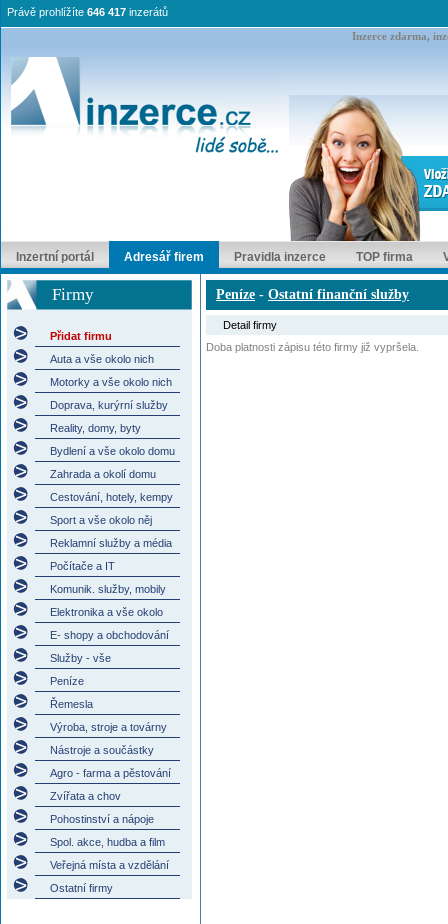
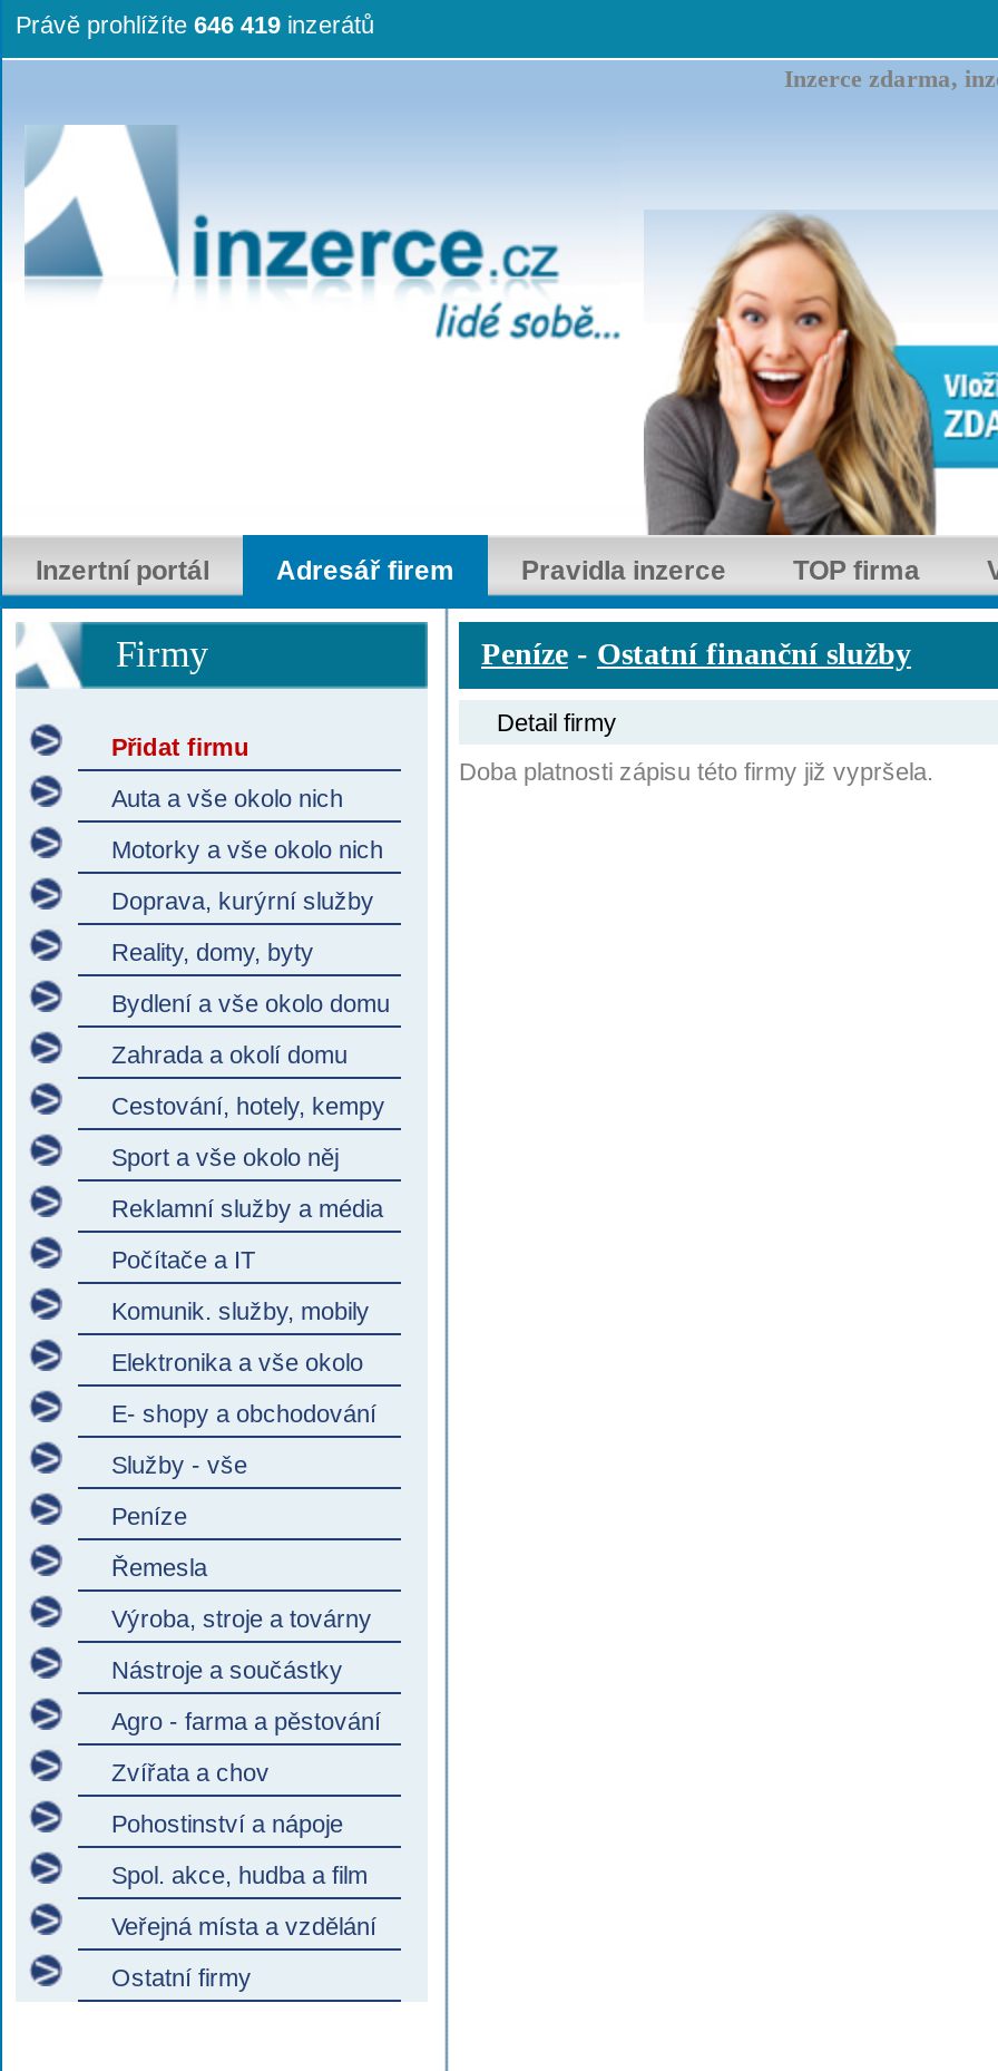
- Právě prohlížíte 646 417 inzerátů
+ Právě prohlížíte 646 419 inzerátů
